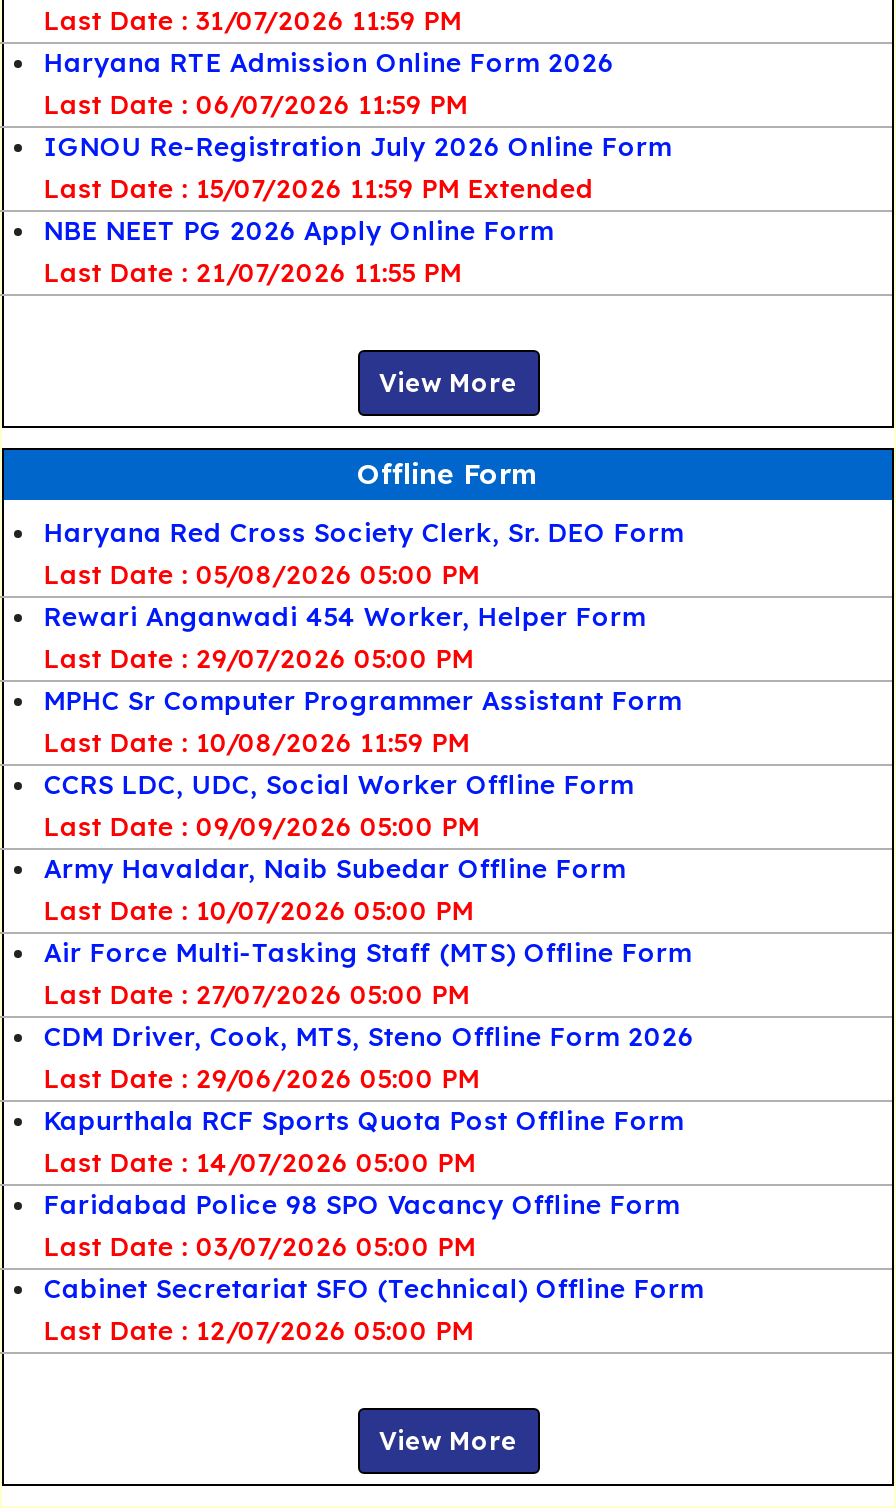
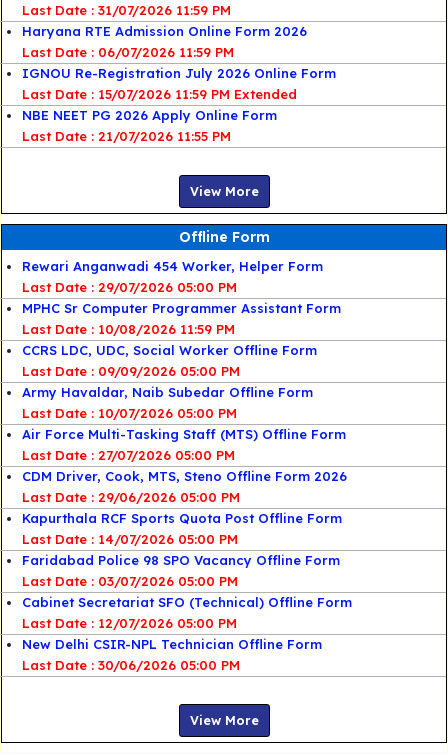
- Haryana Red Cross Society Clerk, Sr. DEO Form
- Last Date : 05/08/2026 05:00 PM

moved up: Rewari Anganwadi 454 Worker, Helper Form | Last Date : 29/07/2026 05:00 PM | MPHC Sr Computer Programmer Assistant Form | ... | Cabinet Secretariat SFO (Technical) Offline Form | Last Date : 12/07/2026 05:00 PM

+ New Delhi CSIR-NPL Technician Offline Form
+ Last Date : 30/06/2026 05:00 PM
